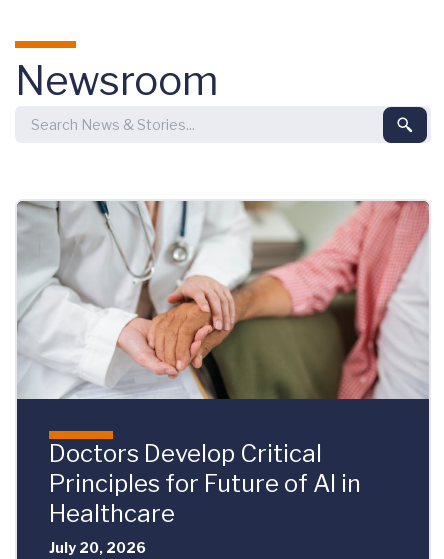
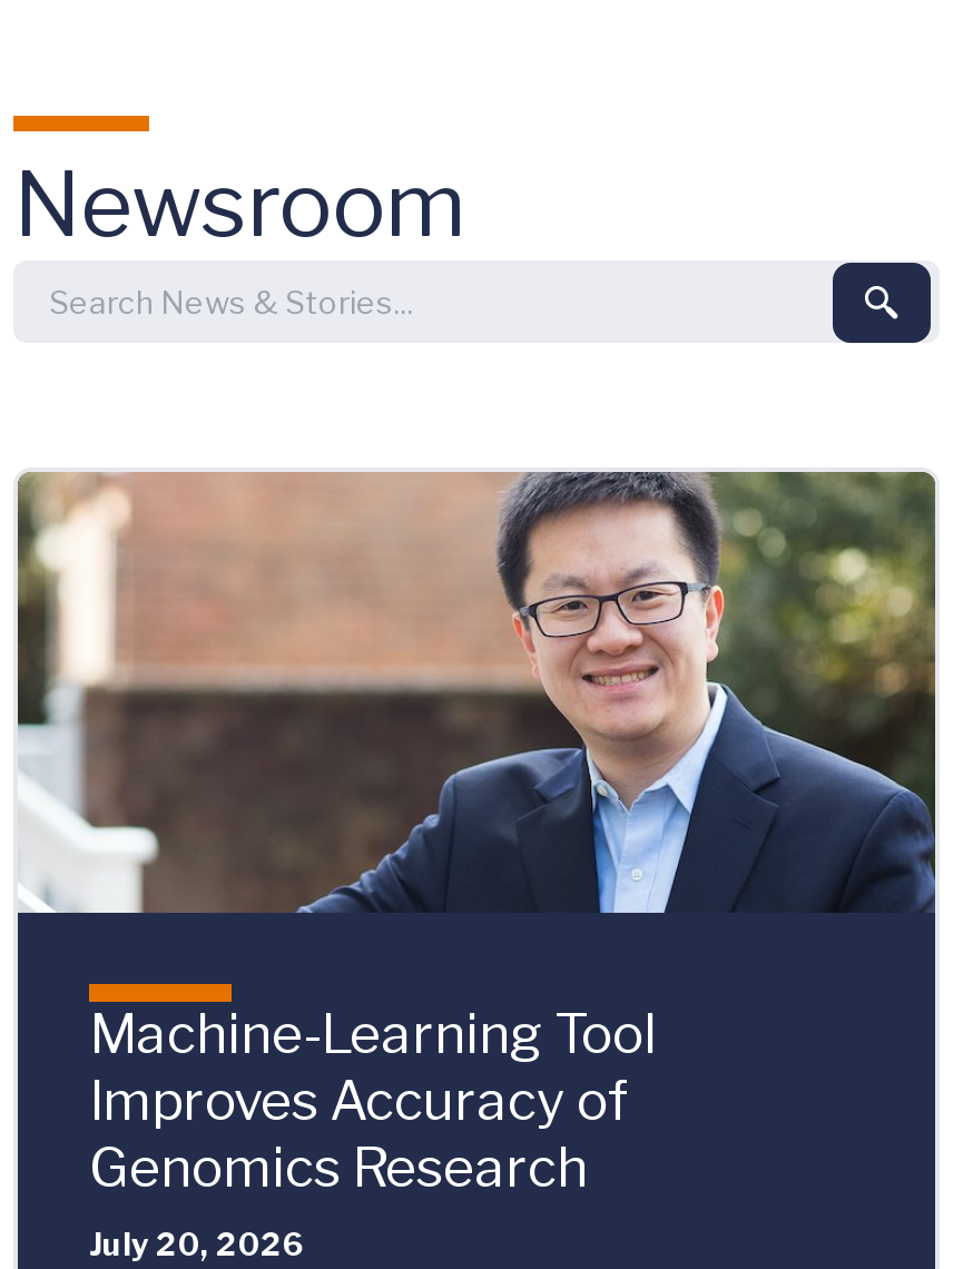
- [image]
- Doctors Develop Critical
- Principles for Future of AI in
- Healthcare
+ [image]
+ Machine-Learning Tool
+ Improves Accuracy of
+ Genomics Research
